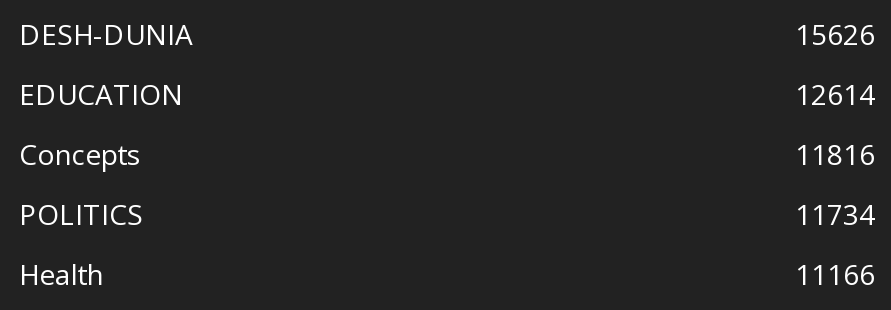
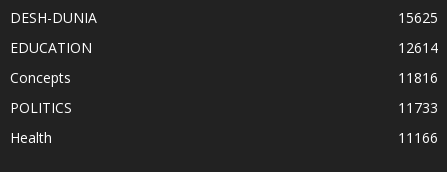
- 15626
+ 15625

- 11734
+ 11733
